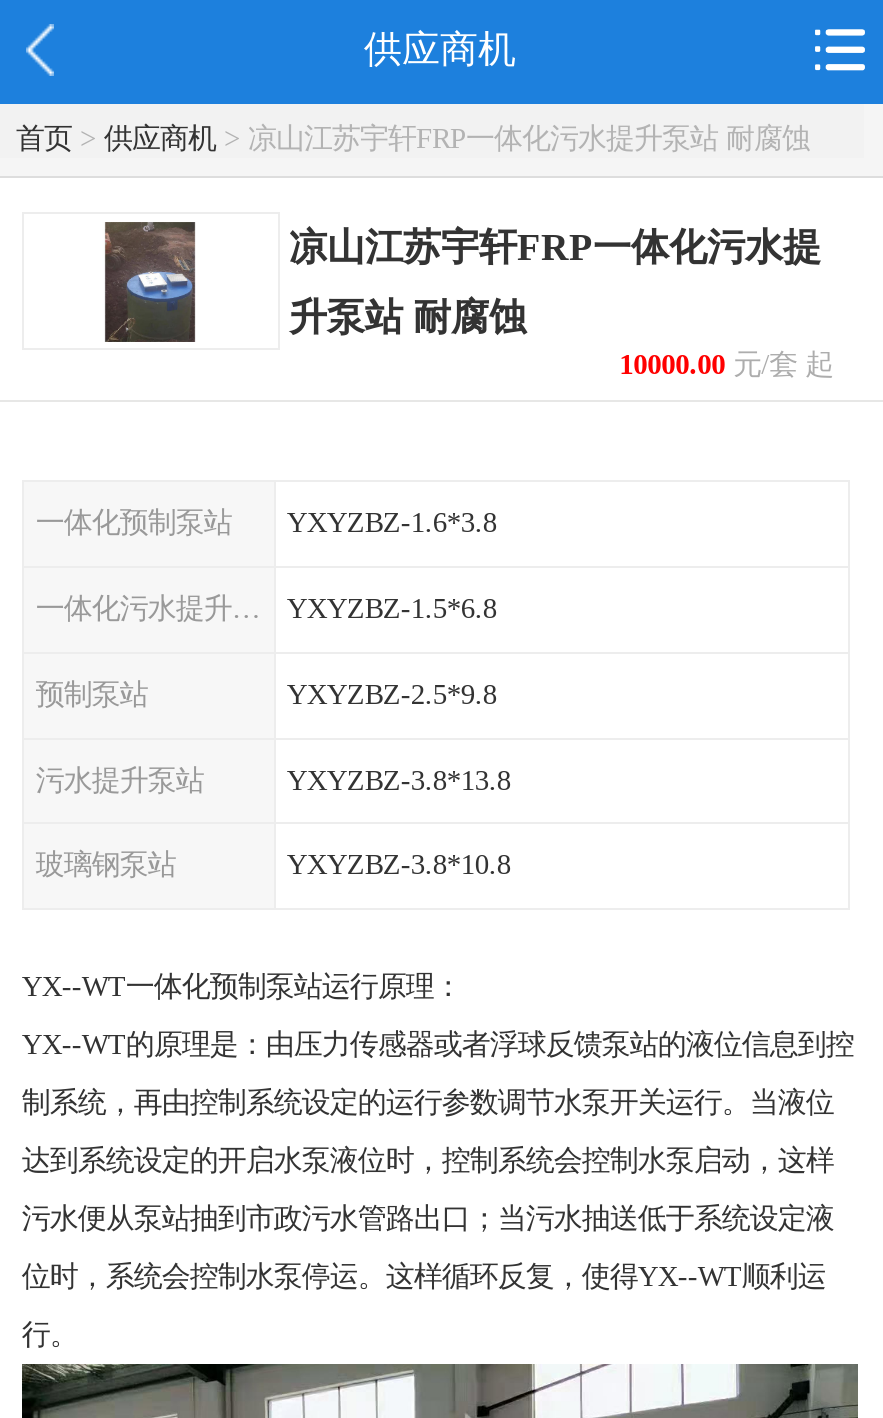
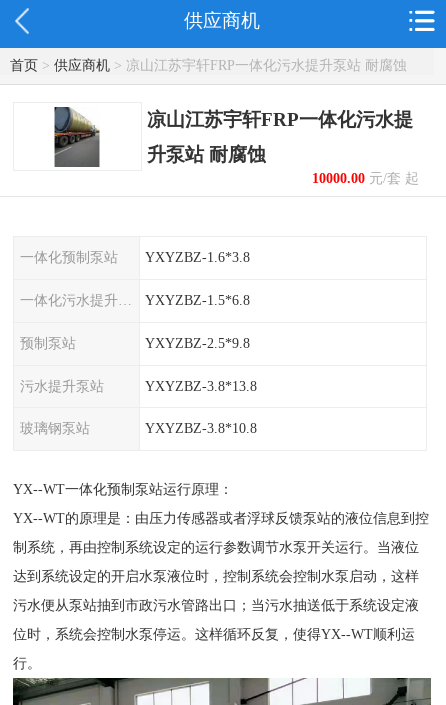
- [image]
+ [image]
